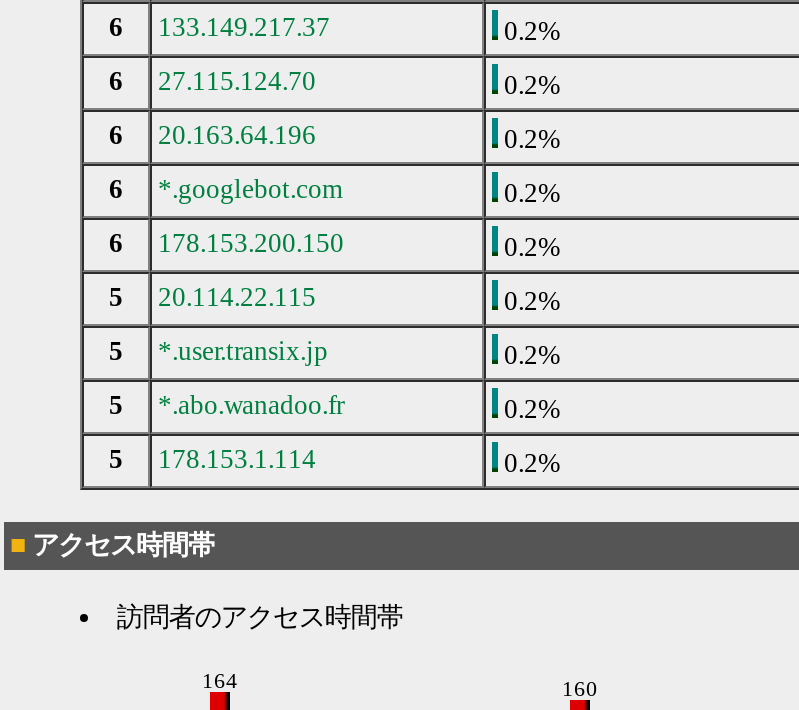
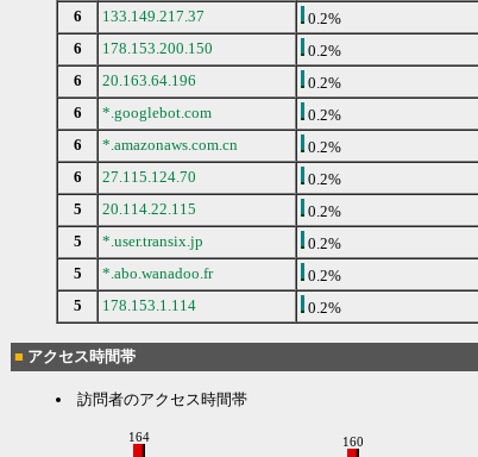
- 6 27.115.124.70
+ 6 178.153.200.150

- 178.153.200.150
+ *.amazonaws.com.cn
+ 0.2%
+ 6
+ 27.115.124.70
